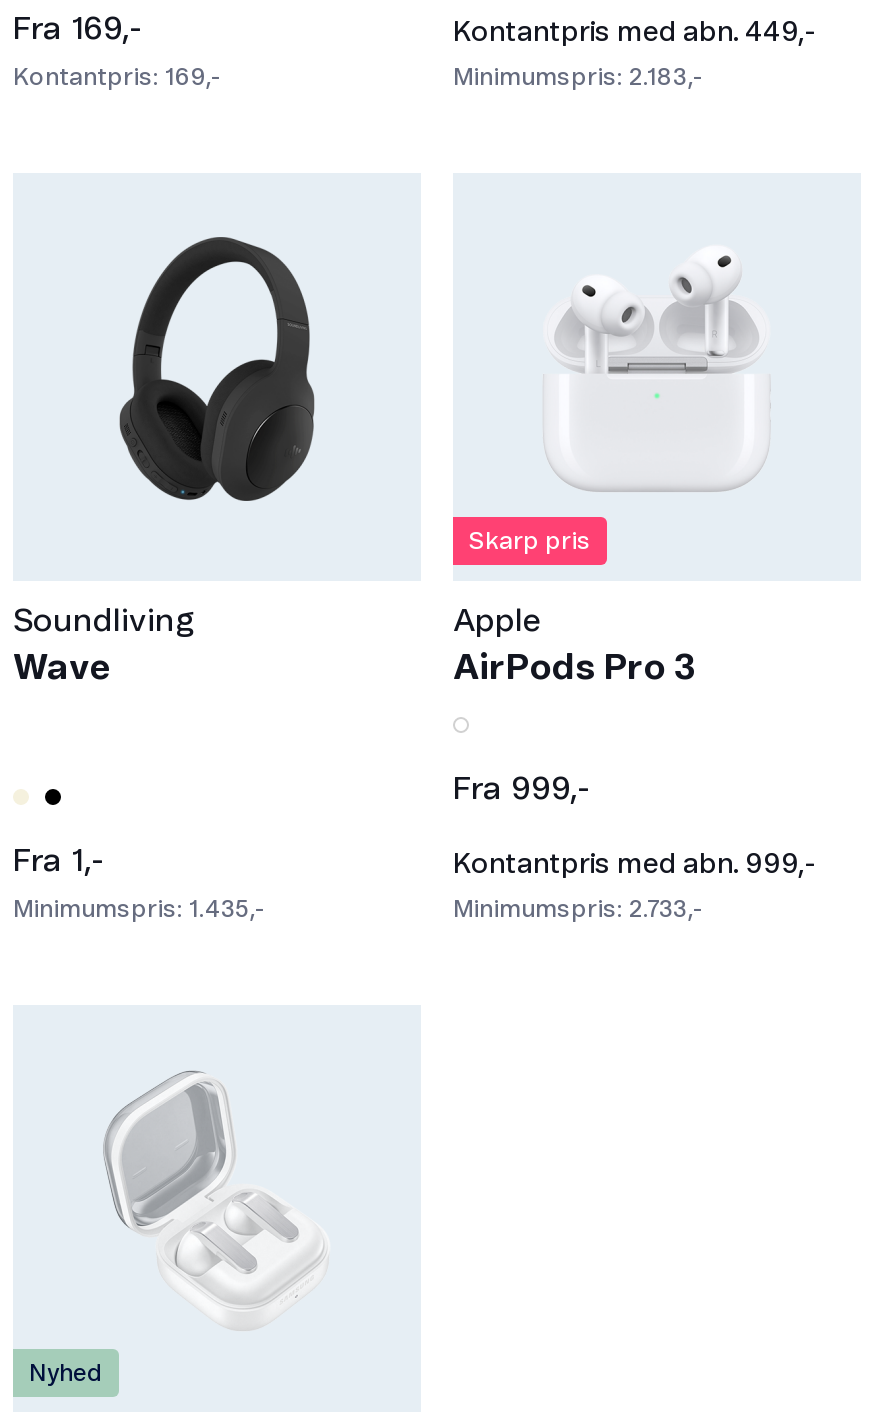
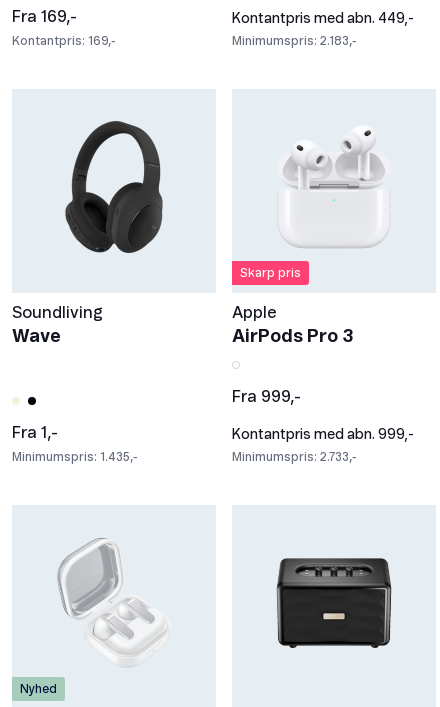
+ [image]
